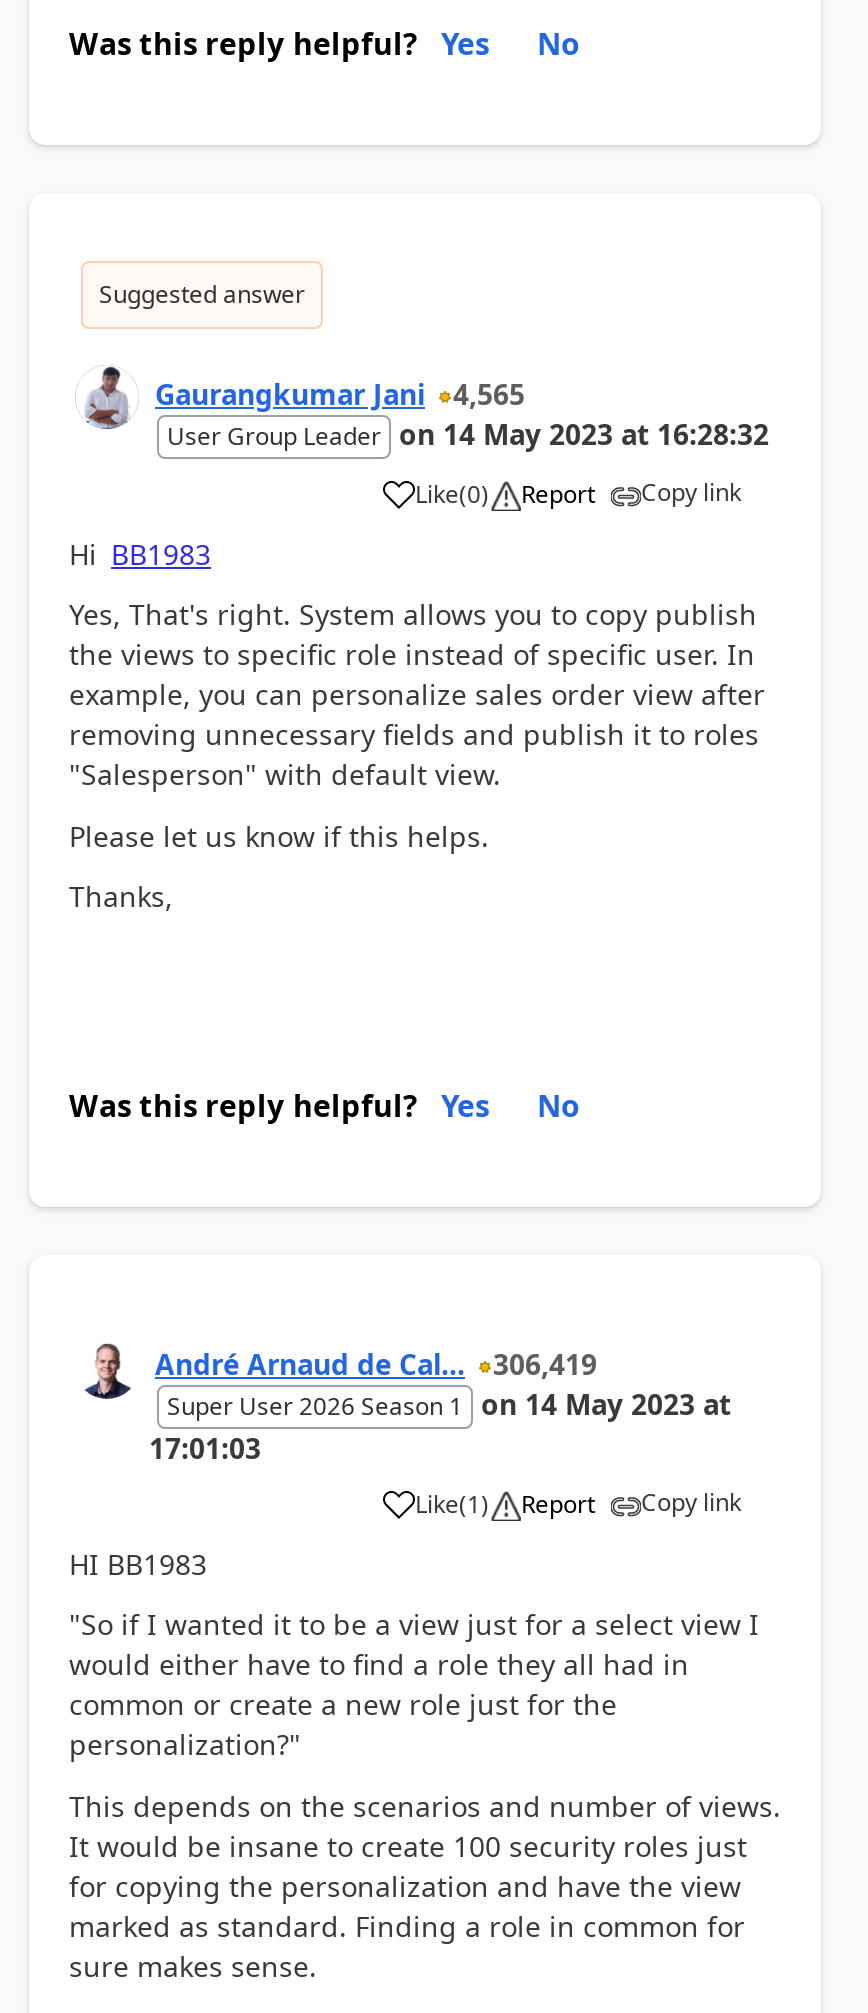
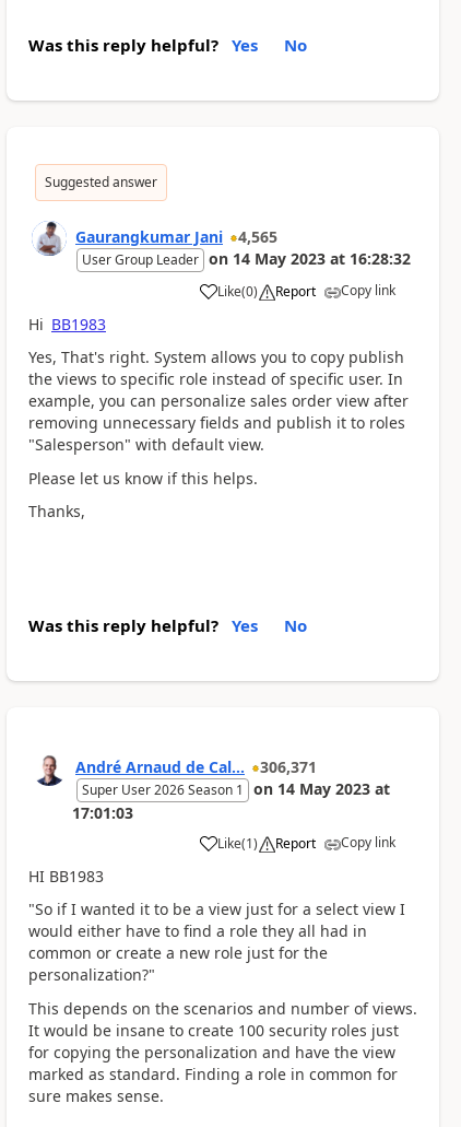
- André Arnaud de Cal... 306,419
+ André Arnaud de Cal... 306,371
